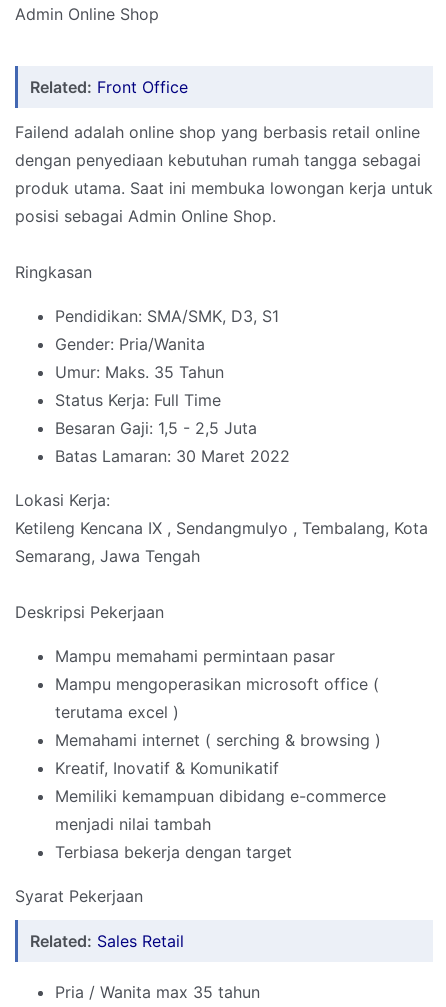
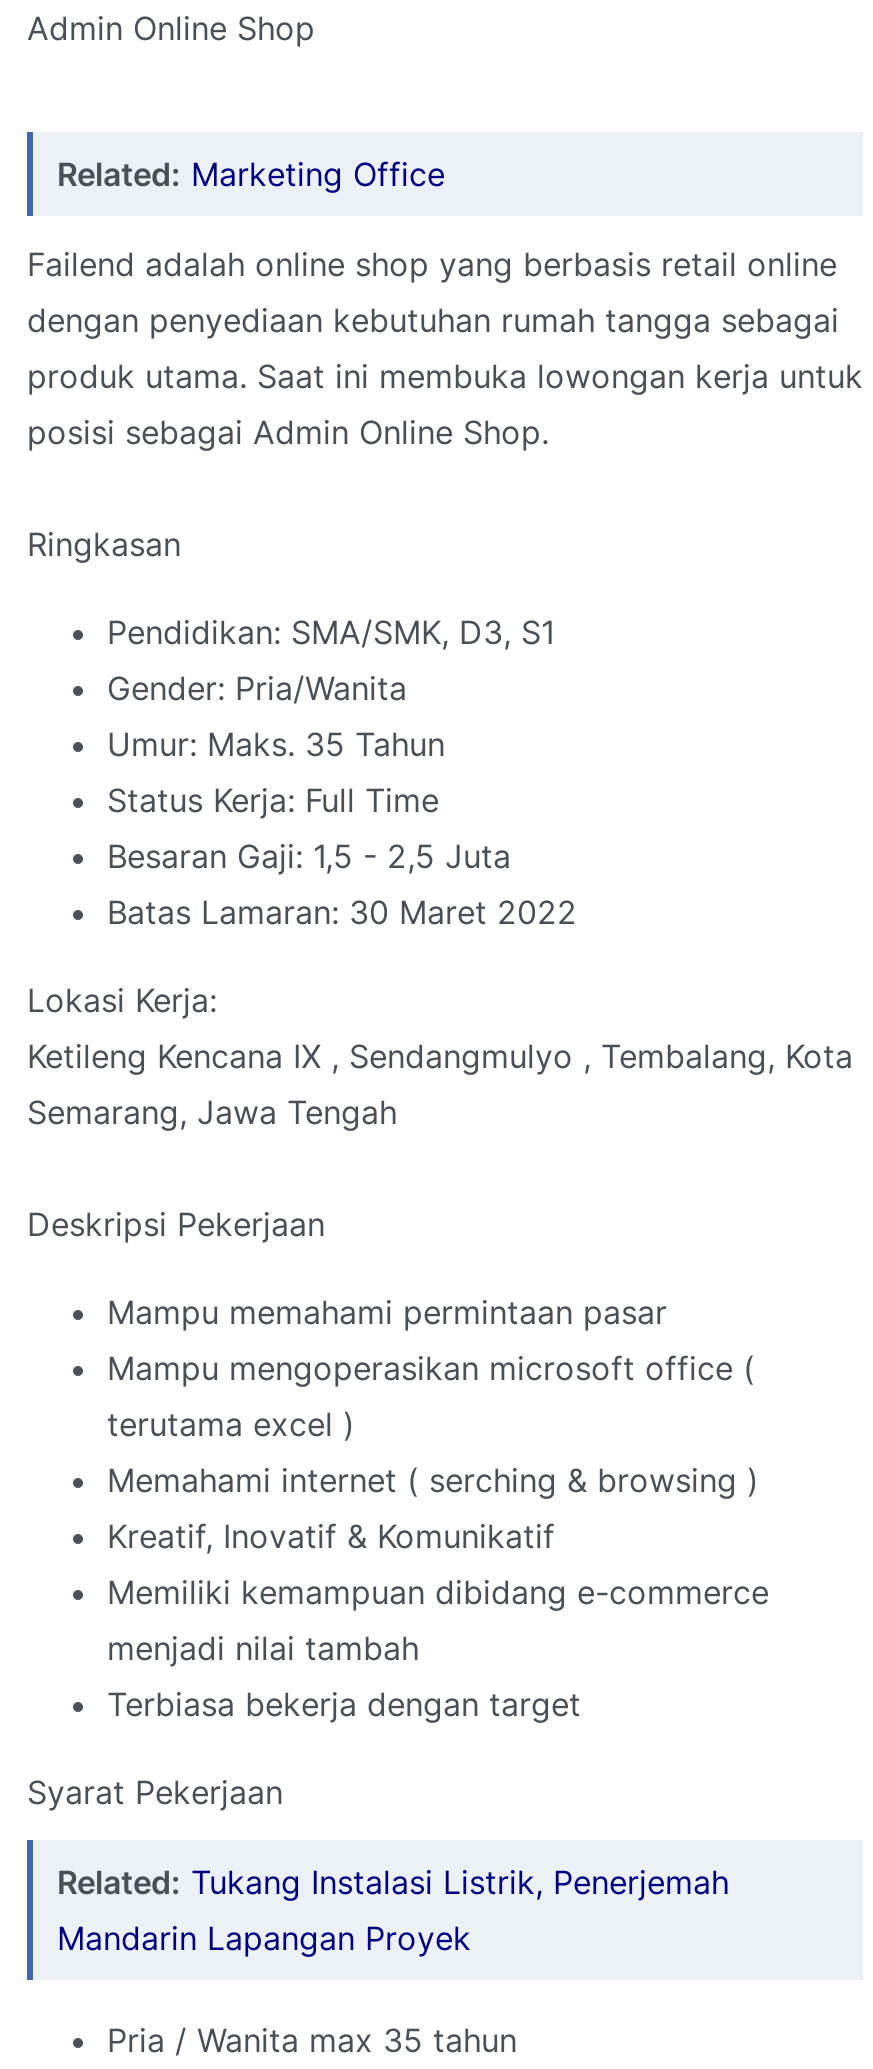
- Related: Front Office
+ Related: Marketing Office

- Related: Sales Retail
+ Related: Tukang Instalasi Listrik, Penerjemah
+ Mandarin Lapangan Proyek
